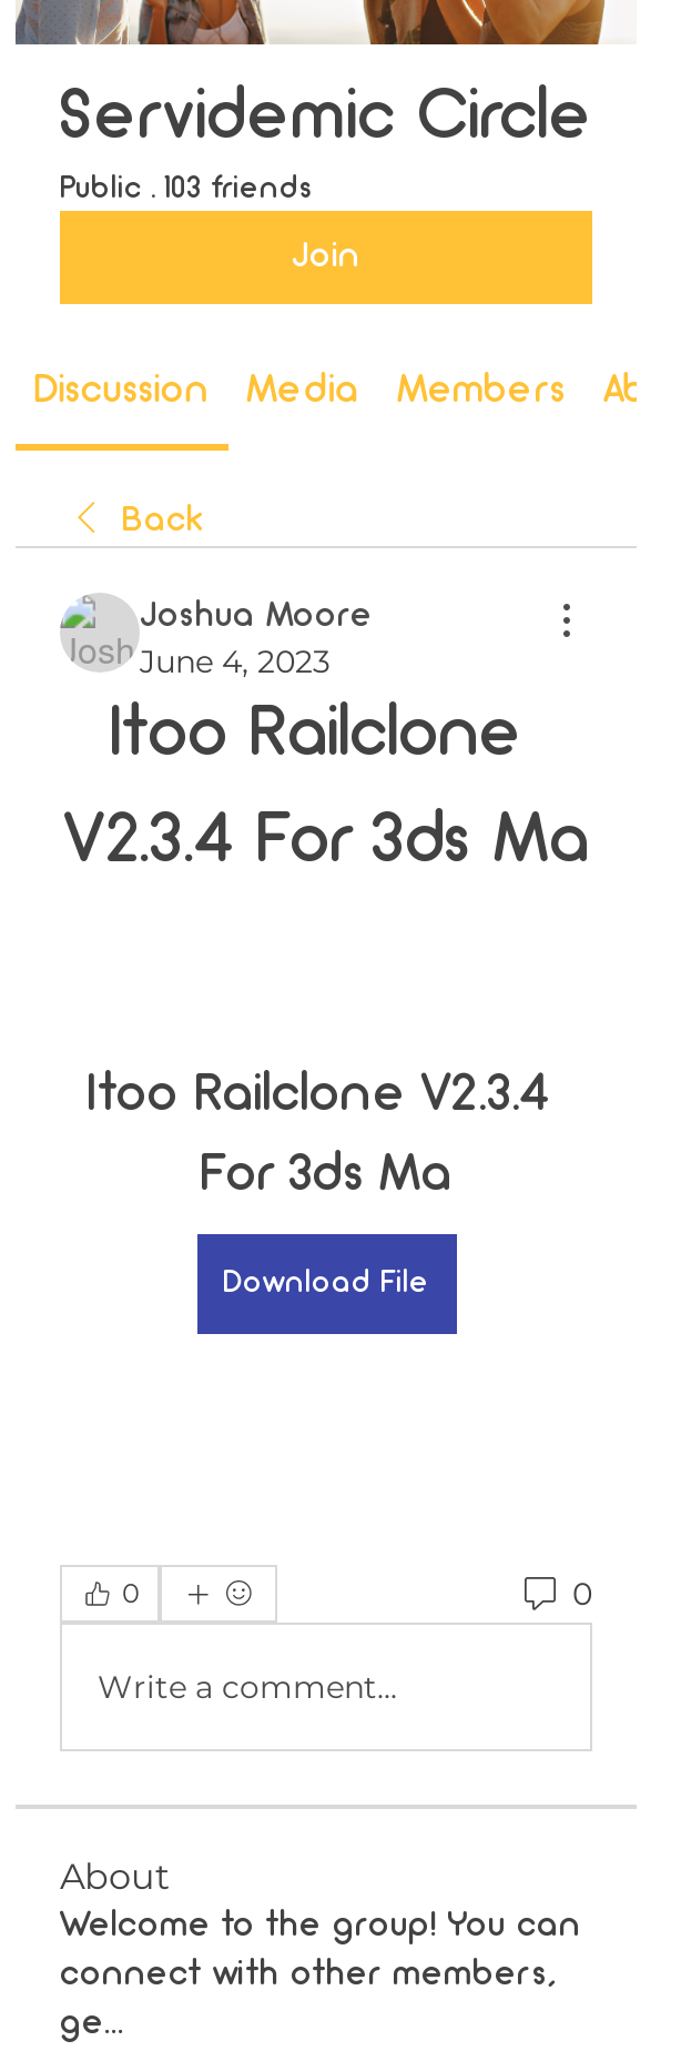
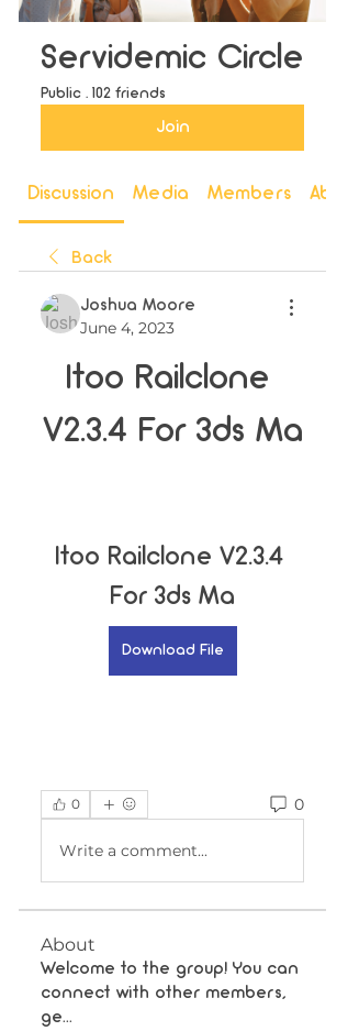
- Public 103 friends
+ Public 102 friends
